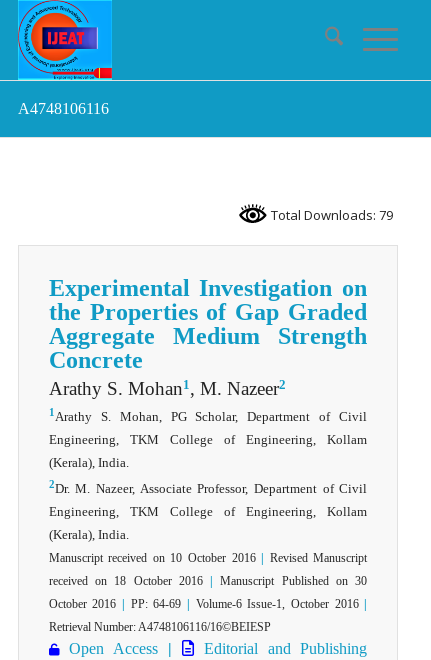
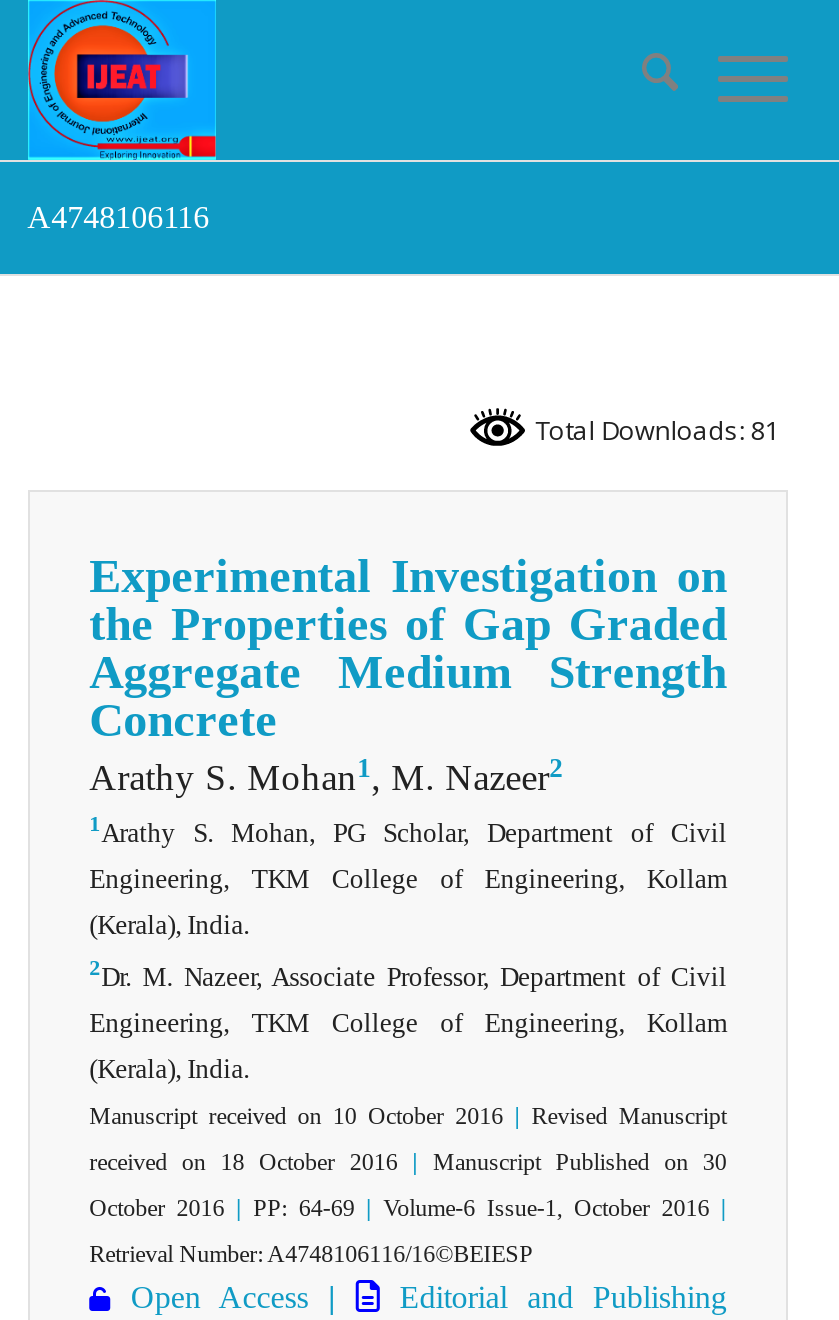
- Total Downloads: 79
+ Total Downloads: 81
